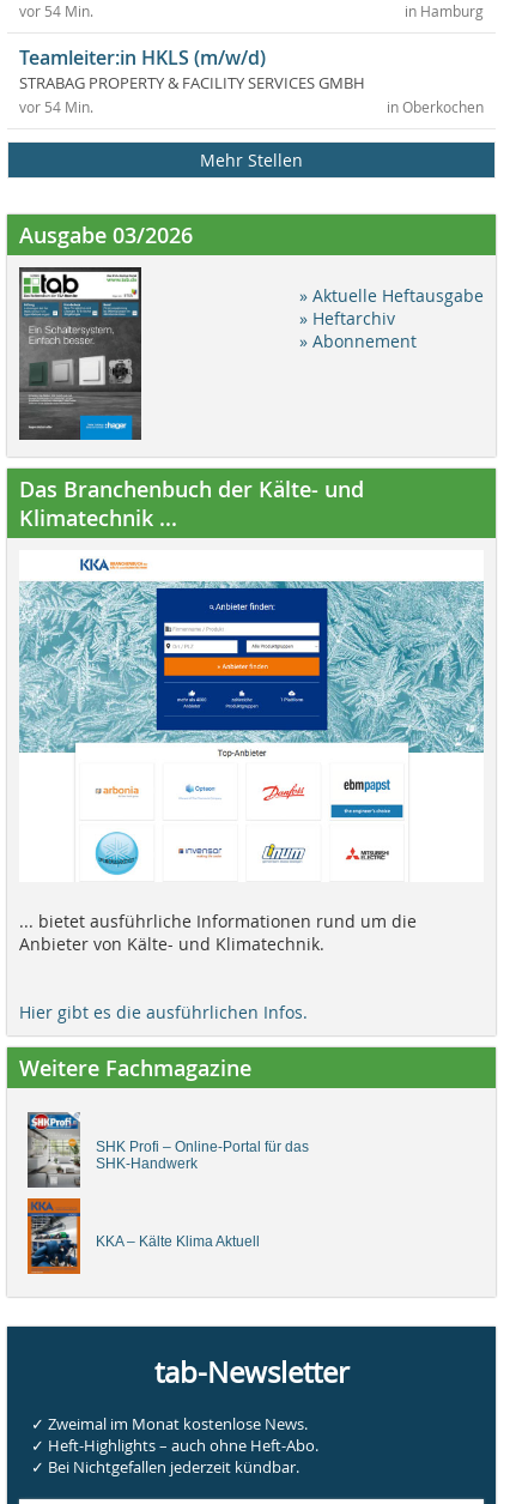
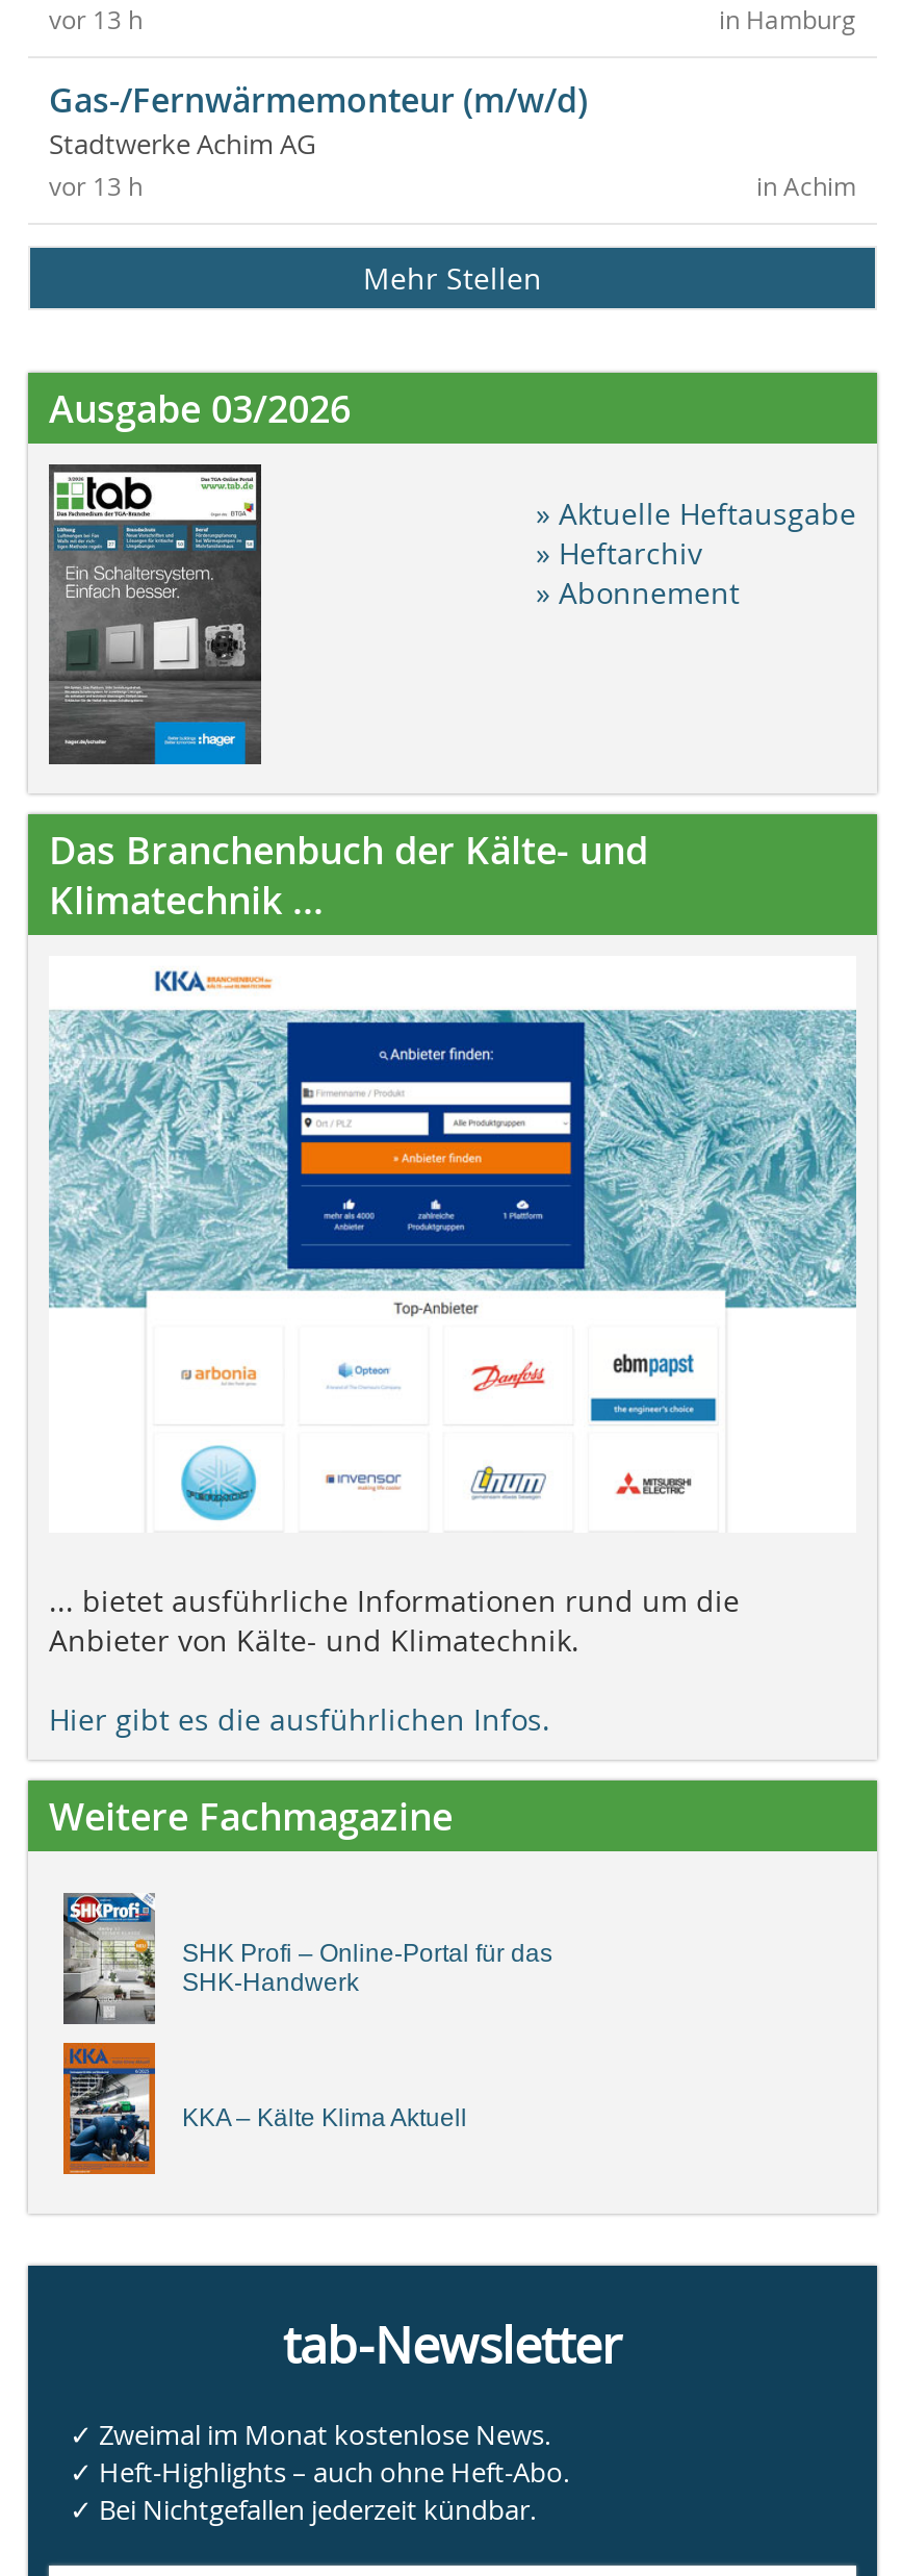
- vor 54 Min.
+ vor 13 h

- Teamleiter:in HKLS (m/w/d)
- STRABAG PROPERTY & FACILITY SERVICES GMBH
- in Oberkochen
- vor 54 Min.
+ Gas-/Fernwärmemonteur (m/w/d)
+ Stadtwerke Achim AG
+ in Achim
+ vor 13 h
